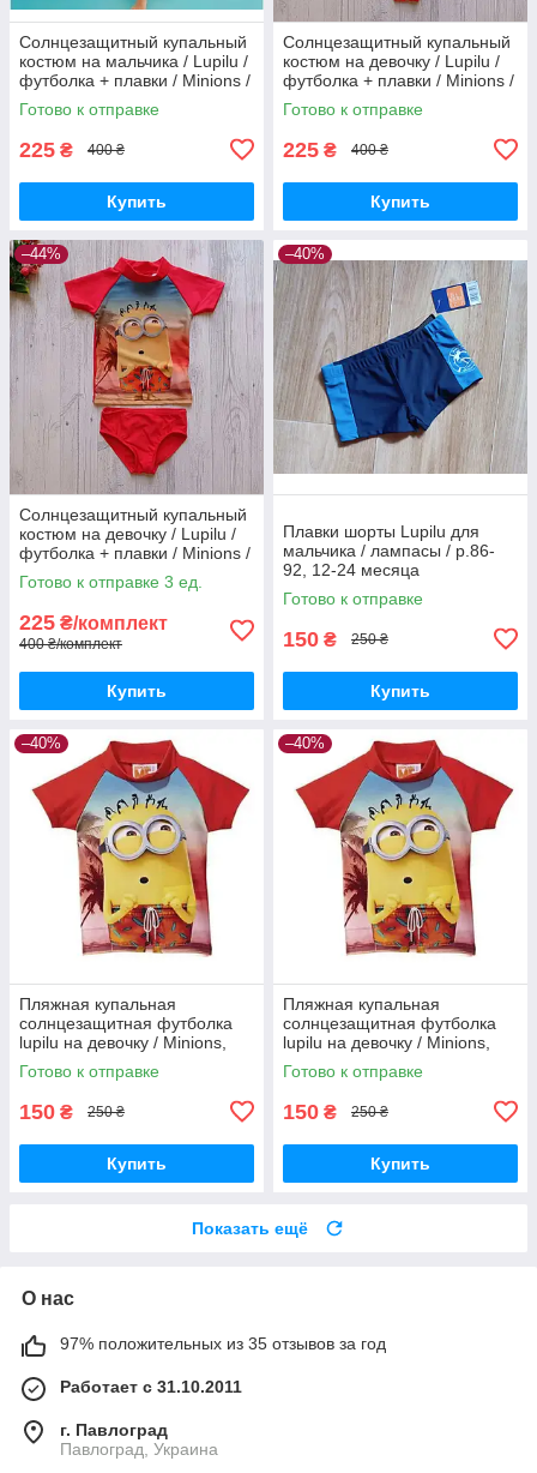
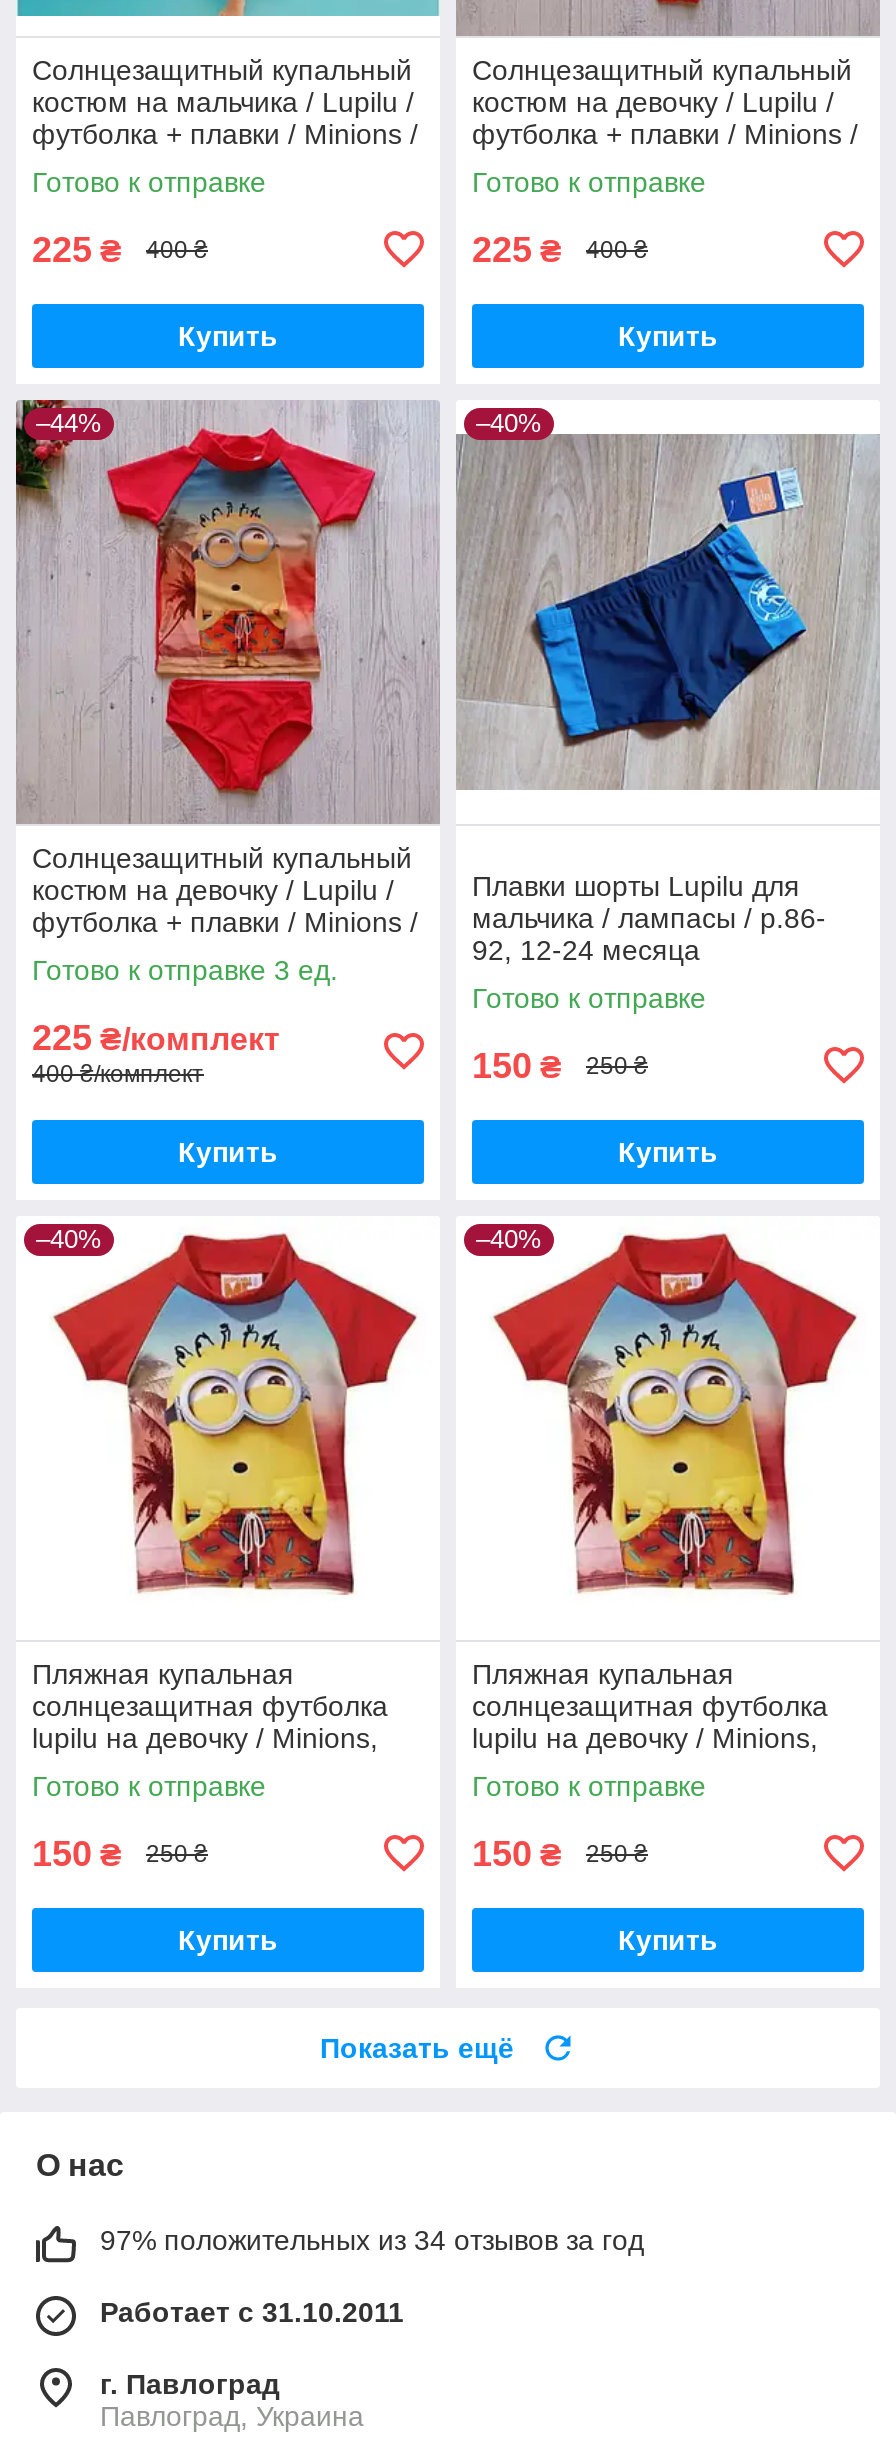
- 97% положительных из 35 отзывов за год
+ 97% положительных из 34 отзывов за год
